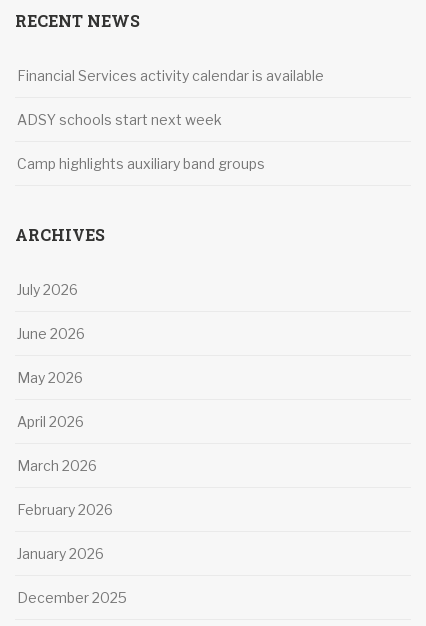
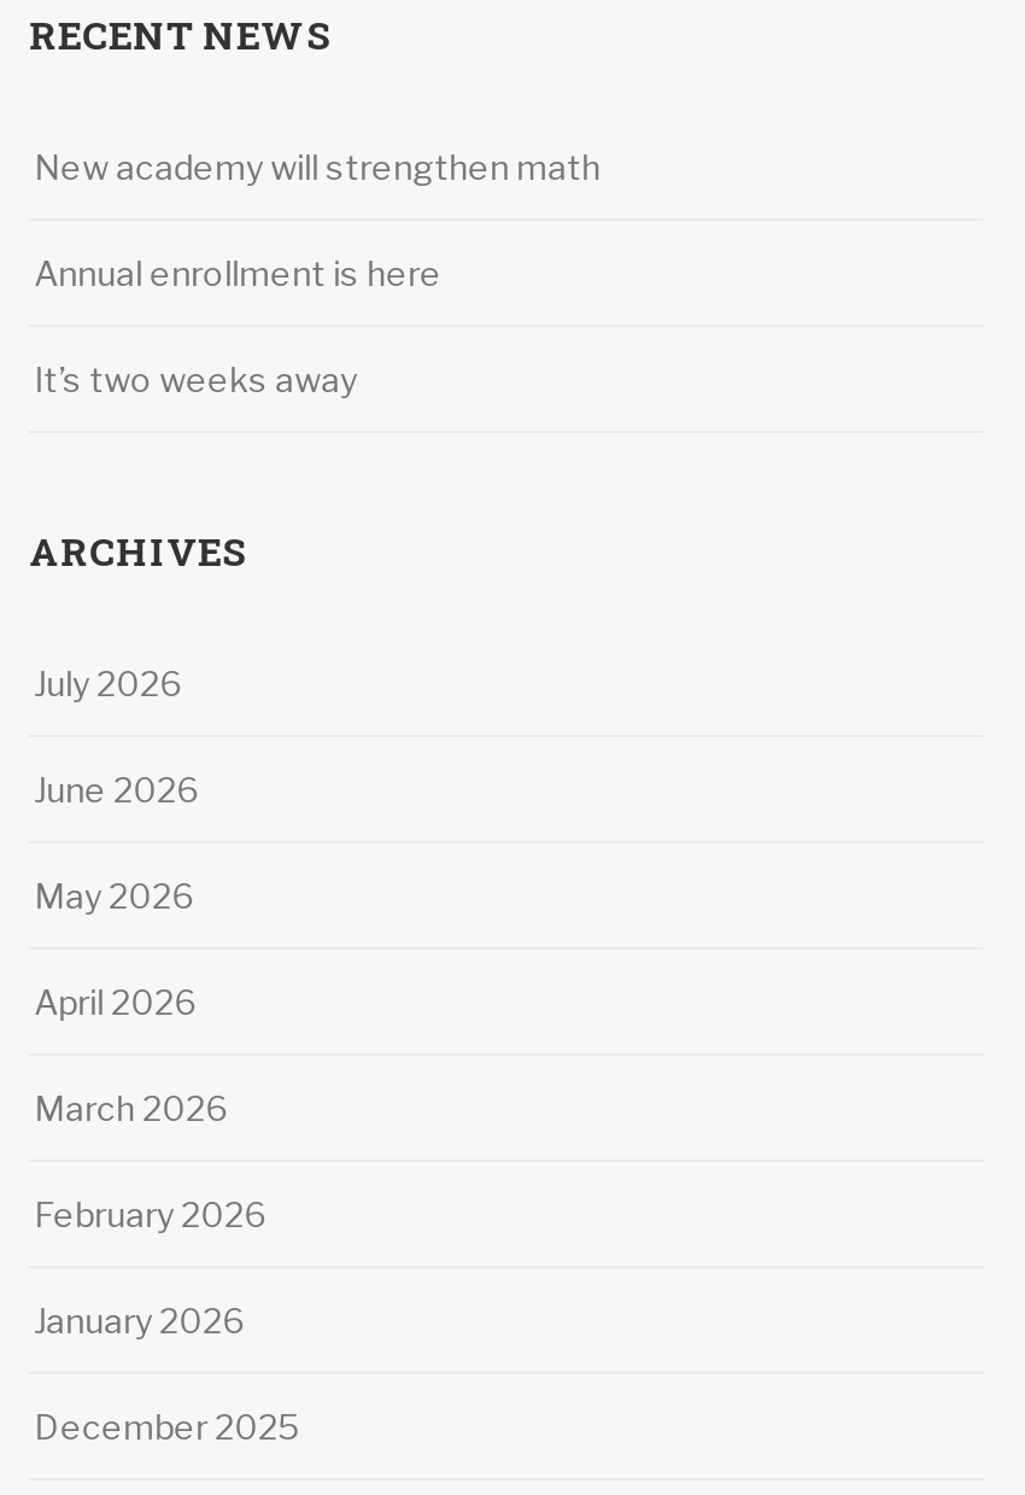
- Financial Services activity calendar is available
+ New academy will strengthen math

- ADSY schools start next week
+ Annual enrollment is here

- Camp highlights auxiliary band groups
+ It’s two weeks away
